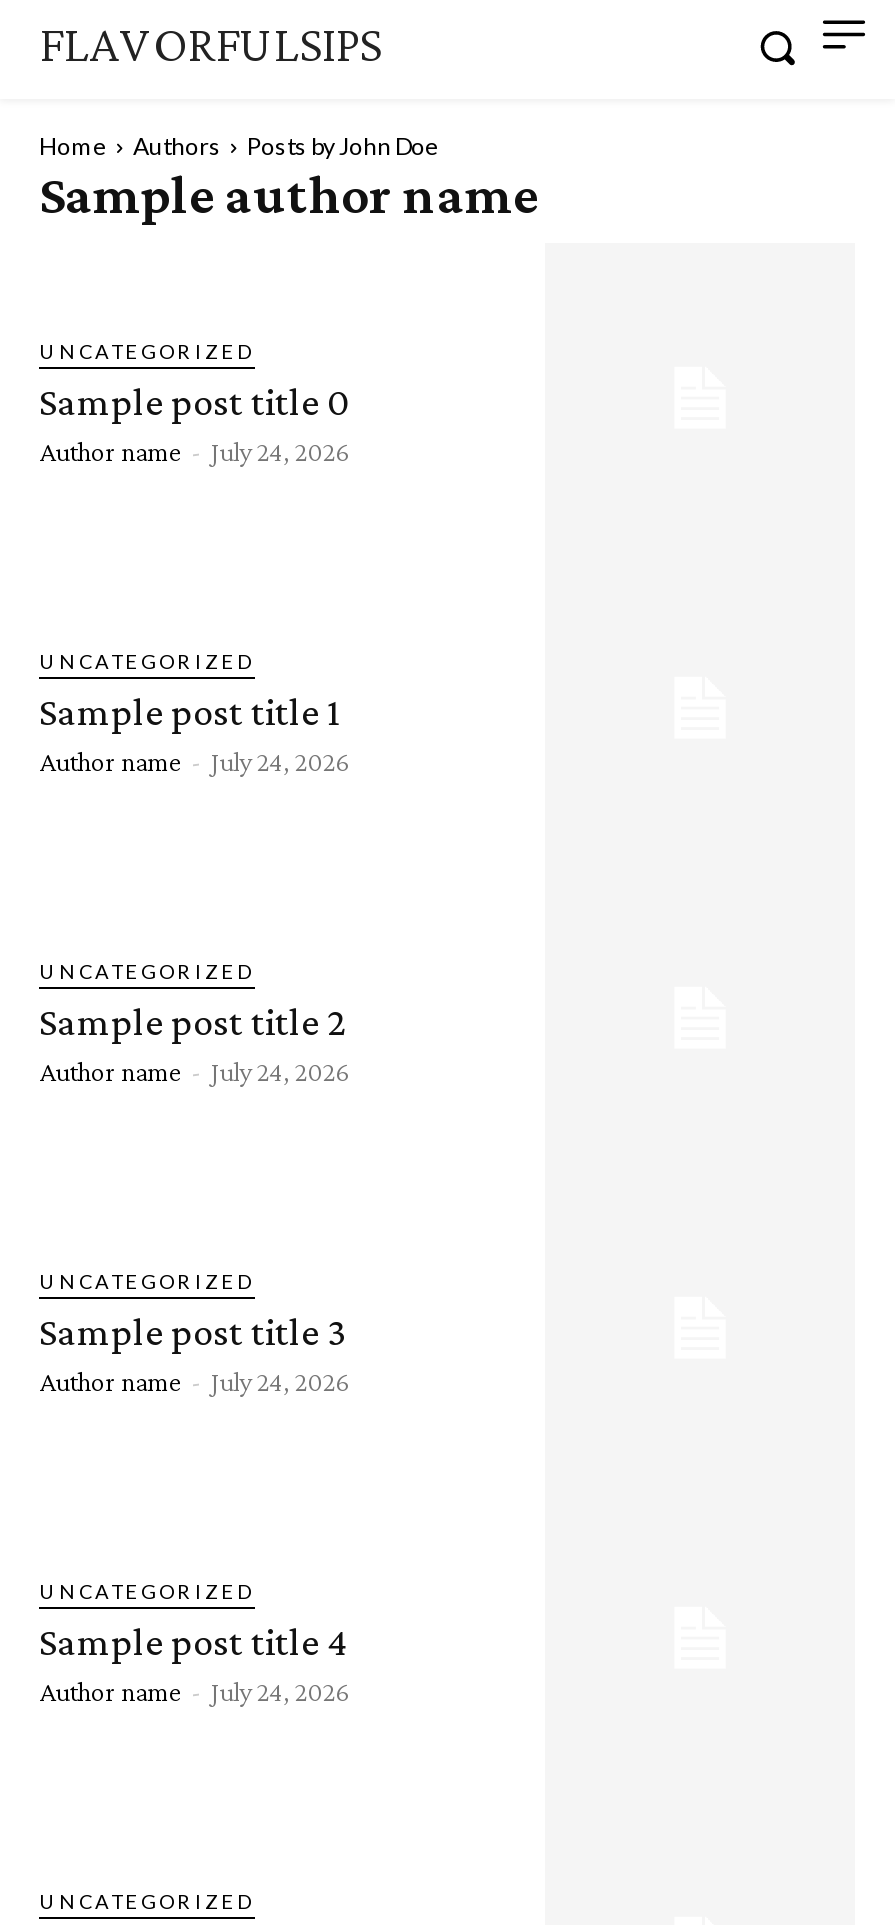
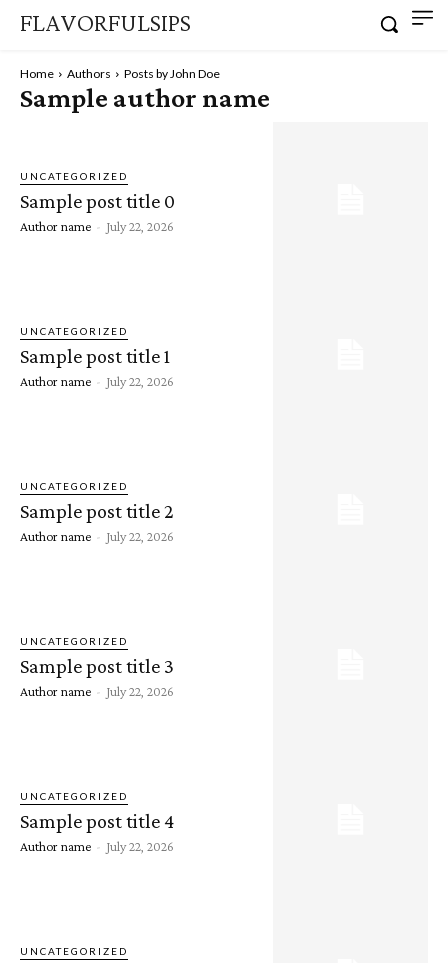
- Author name - July 24, 2026
+ Author name - July 22, 2026

- Author name - July 24, 2026
+ Author name - July 22, 2026

- Author name - July 24, 2026
+ Author name - July 22, 2026

- Author name - July 24, 2026
+ Author name - July 22, 2026

- Author name - July 24, 2026
+ Author name - July 22, 2026
